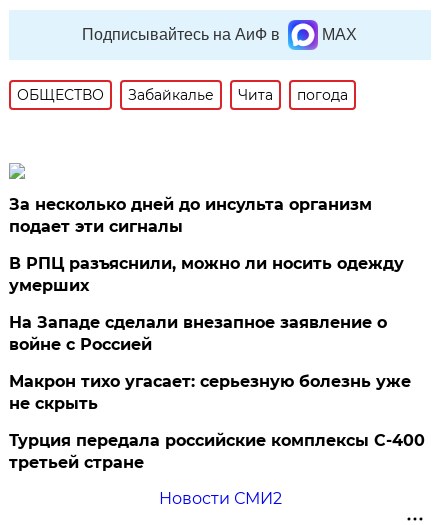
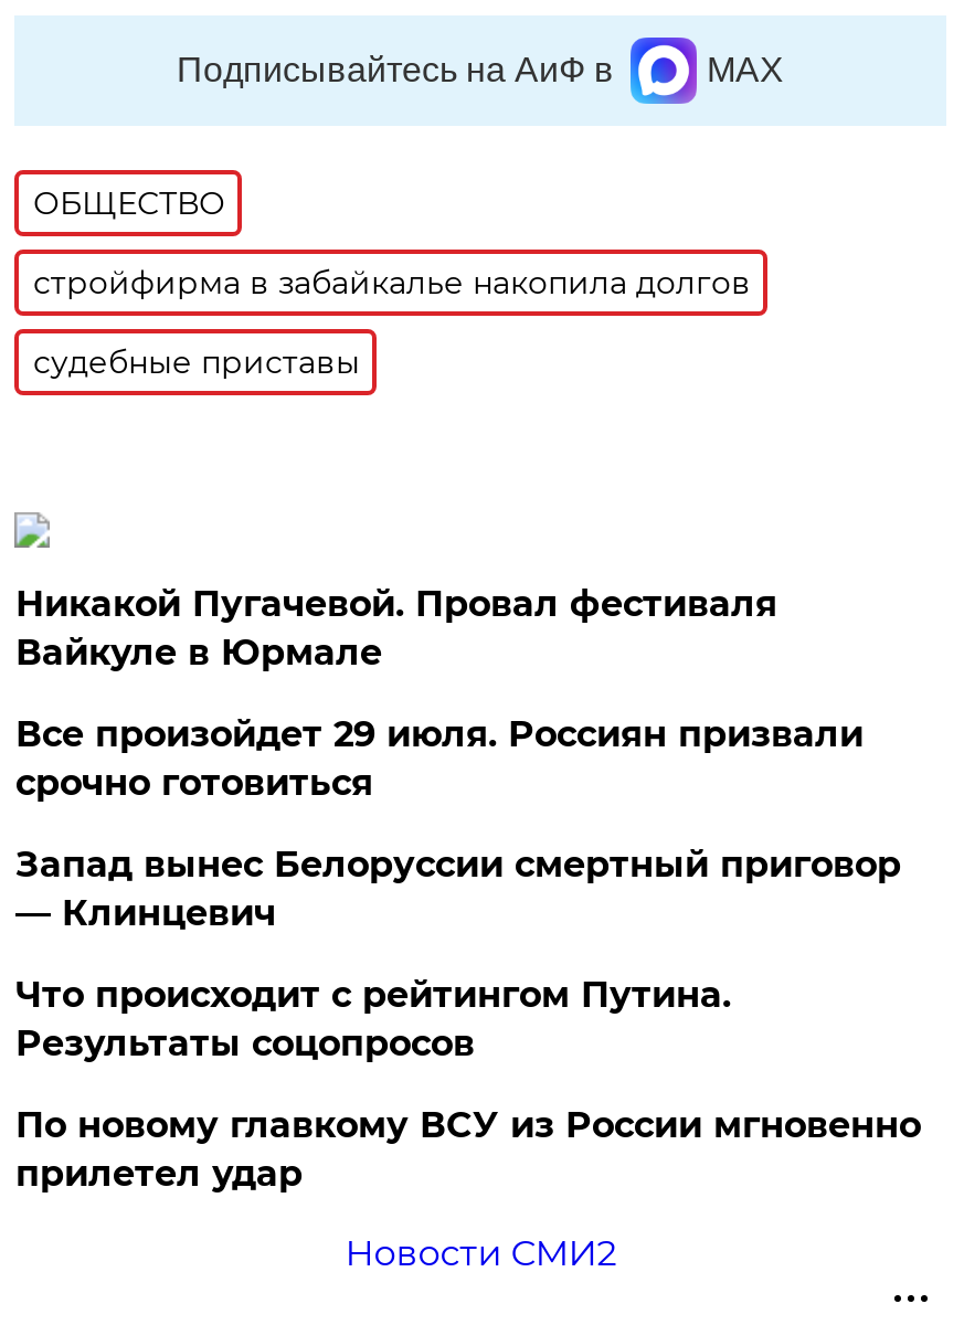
- Забайкалье
- Чита
- погода
+ стройфирма в забайкалье накопила долгов
+ судебные приставы

- За несколько дней до инсульта организм
- подает эти сигналы
- В РПЦ разъяснили, можно ли носить одежду
- умерших
- На Западе сделали внезапное заявление о
- войне с Россией
- Макрон тихо угасает: серьезную болезнь уже
- не скрыть
- Турция передала российские комплексы С-400
- третьей стране
+ Никакой Пугачевой. Провал фестиваля
+ Вайкуле в Юрмале
+ Все произойдет 29 июля. Россиян призвали
+ срочно готовиться
+ Запад вынес Белоруссии смертный приговор
+ — Клинцевич
+ Что происходит с рейтингом Путина.
+ Результаты соцопросов
+ По новому главкому ВСУ из России мгновенно
+ прилетел удар
